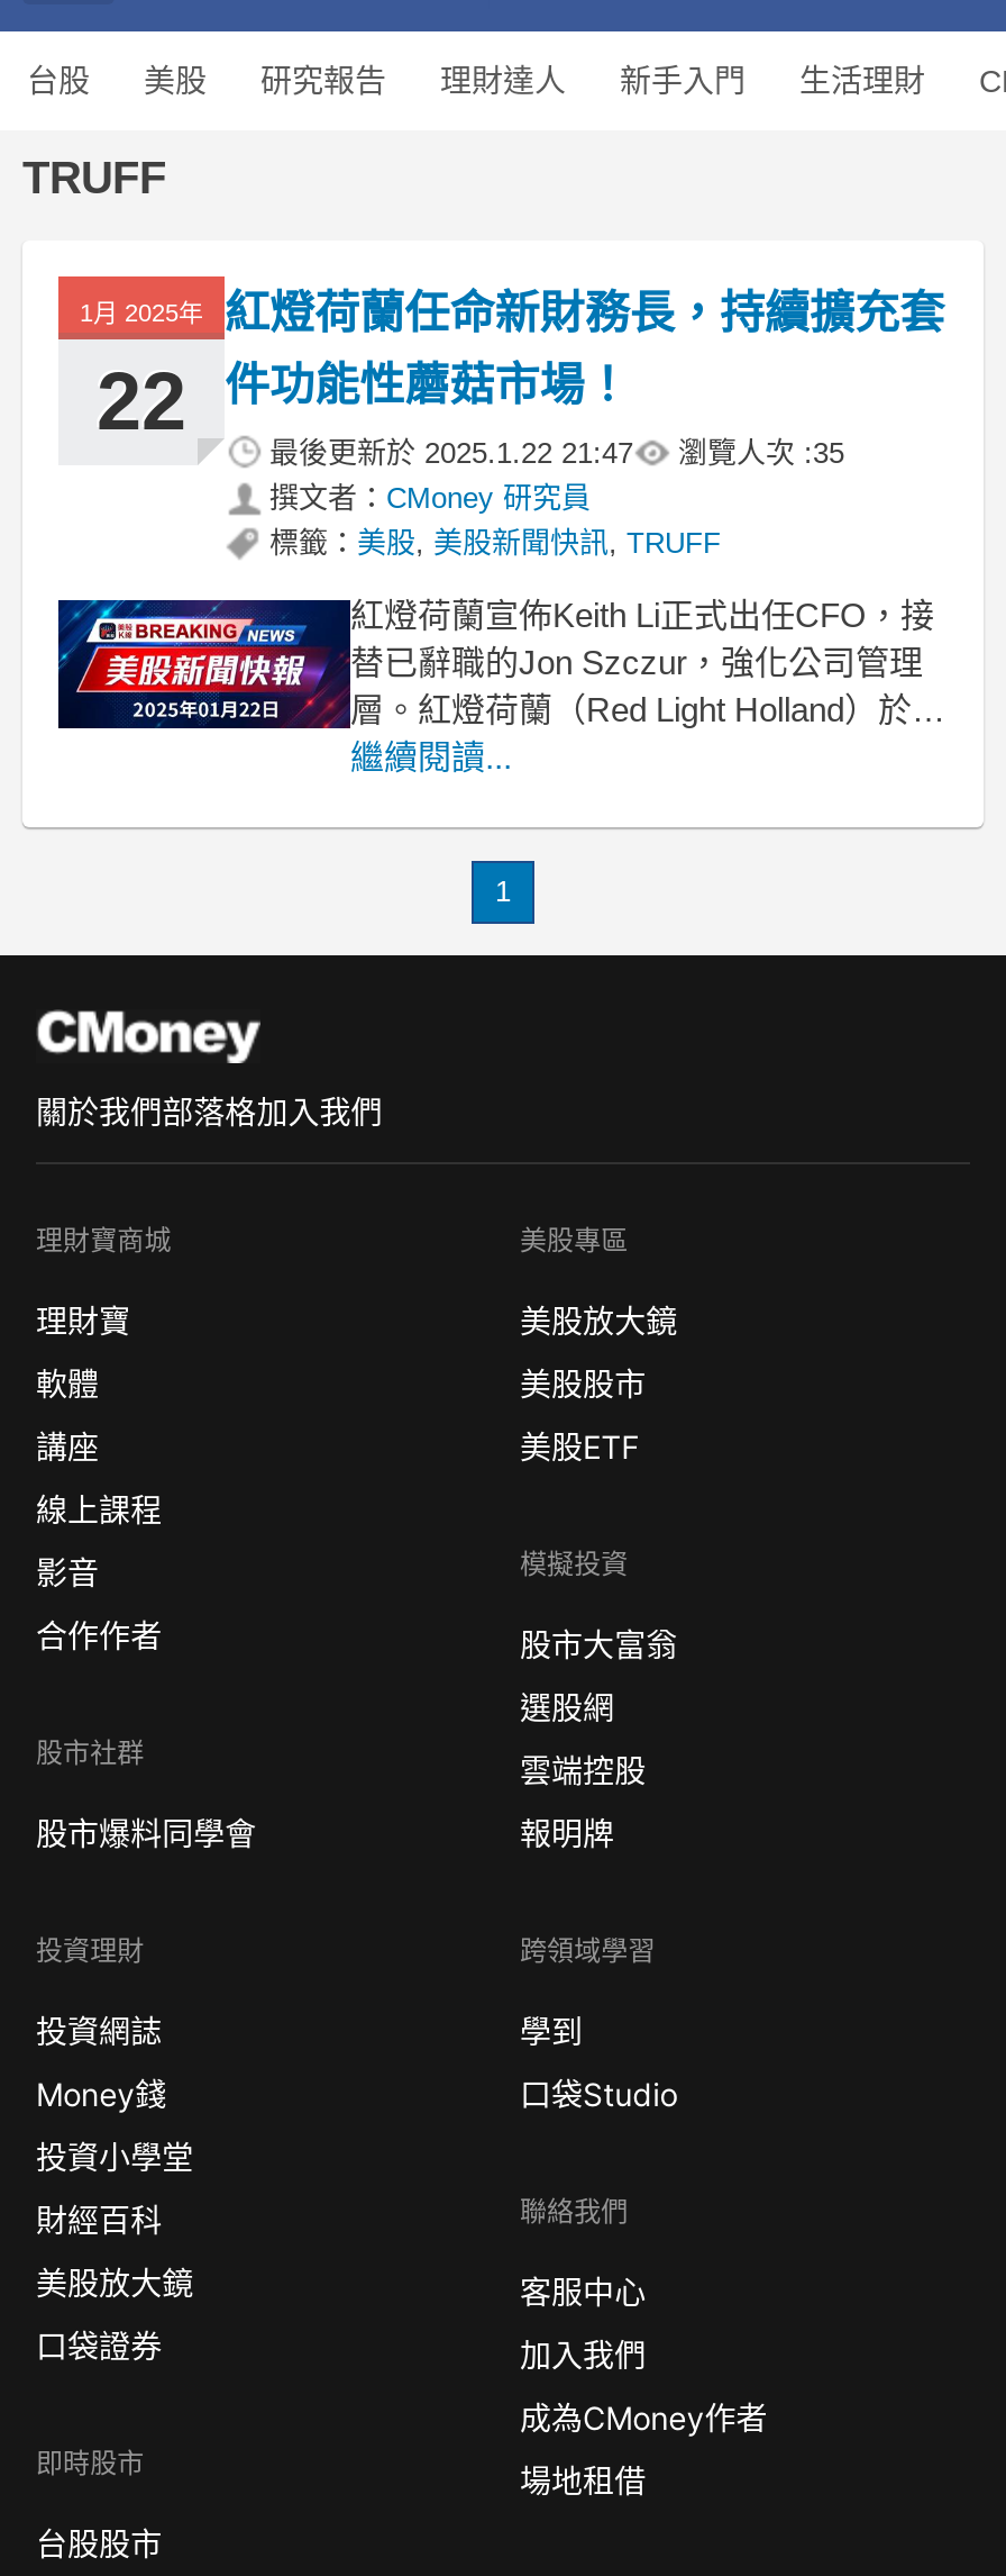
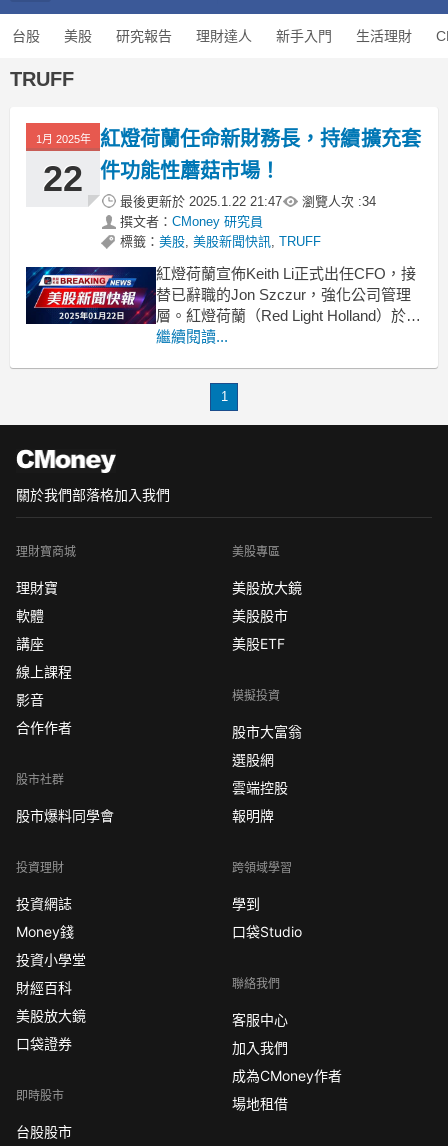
- 最後更新於2025.1.22 21:47 瀏覽人次 : 35
+ 最後更新於2025.1.22 21:47 瀏覽人次 : 34
